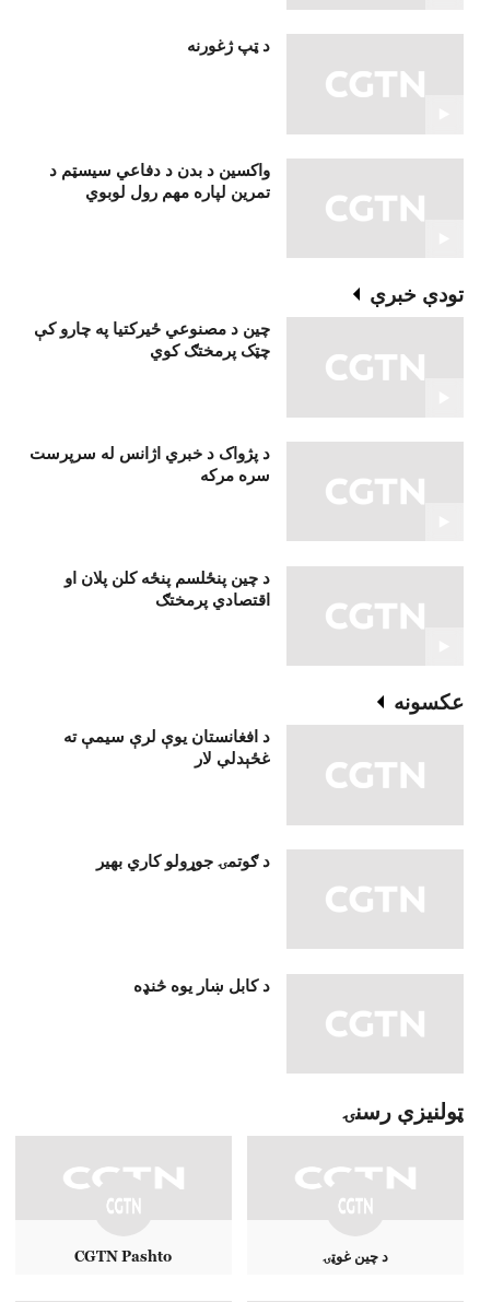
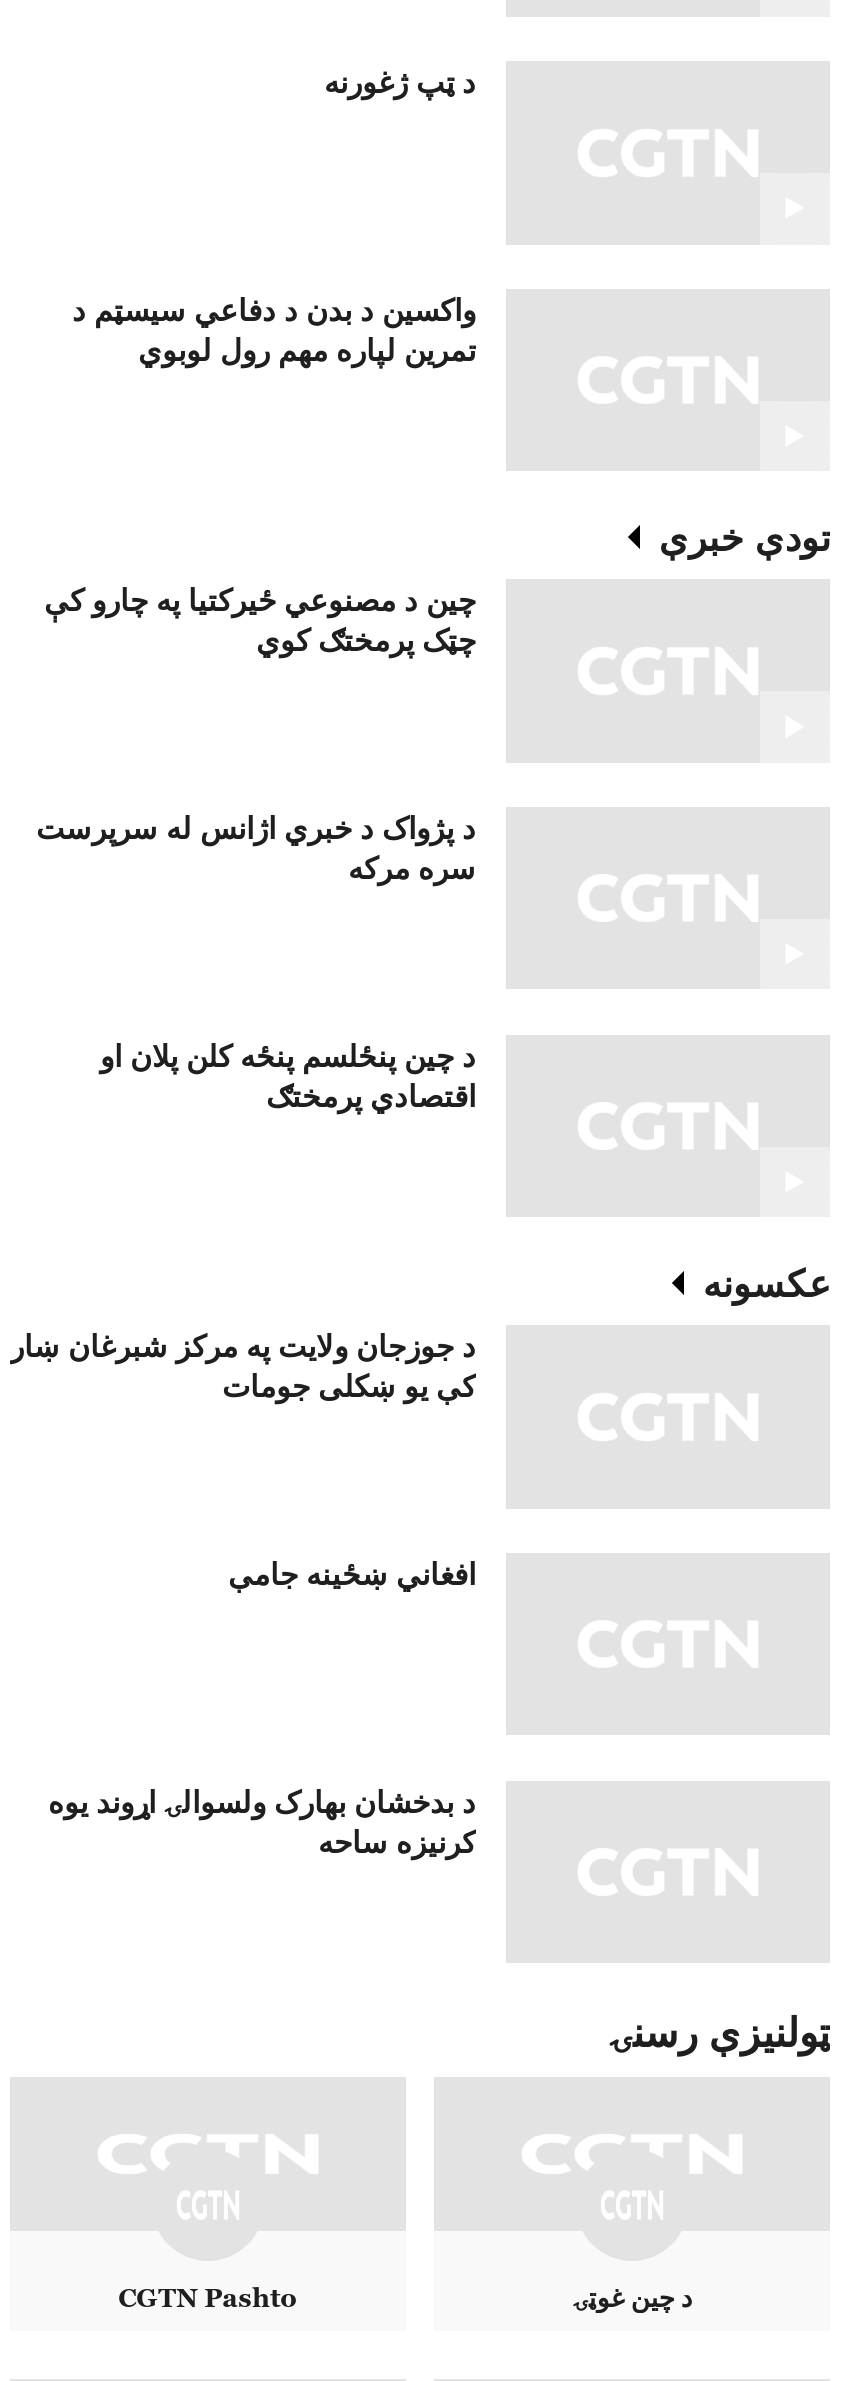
- د افغانستان یوې لرې سیمې ته
- غځېدلې لار
+ د جوزجان ولایت په مرکز شبرغان ښار
+ کې یو ښکلی جومات

- د ګوتمۍ جوړولو کاري بهیر
+ افغاني ښځینه جامې

- د کابل ښار یوه څنډه
+ د بدخشان بهارک ولسوالۍ اړوند یوه
+ کرنیزه ساحه
